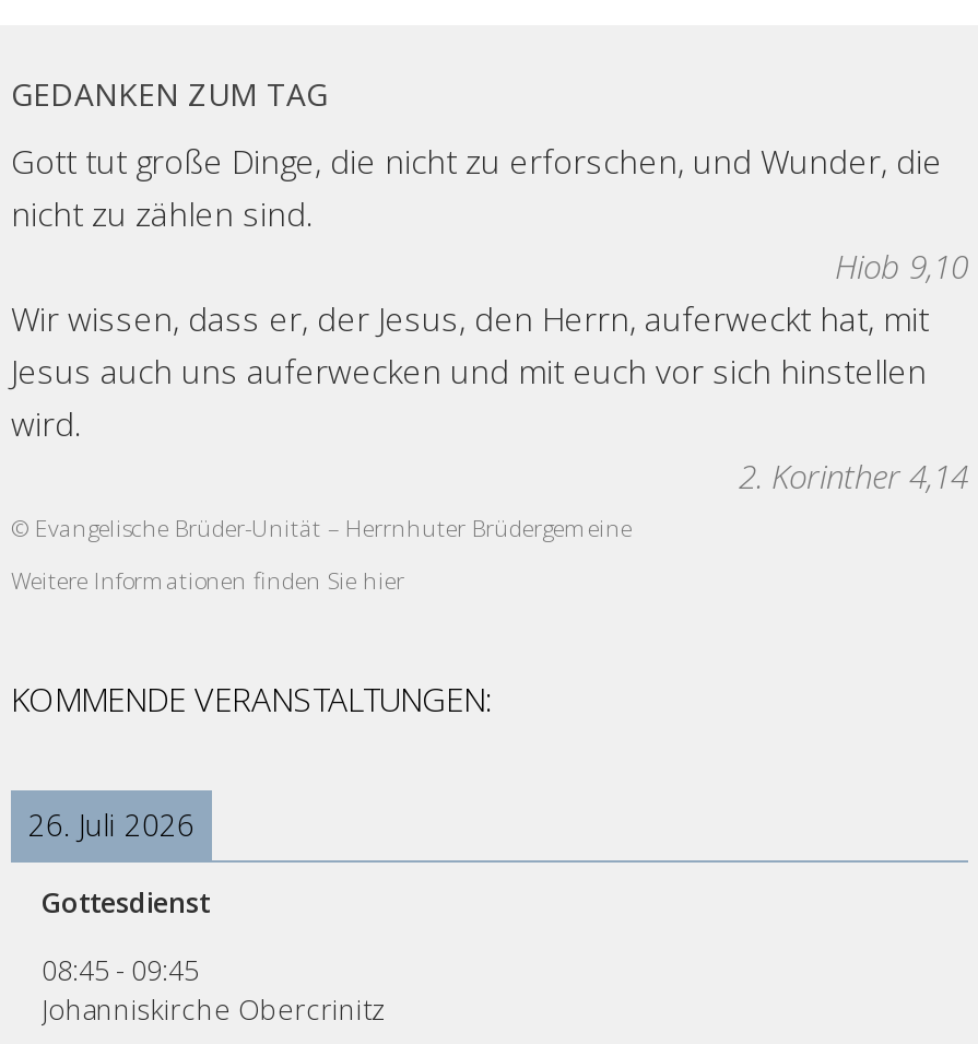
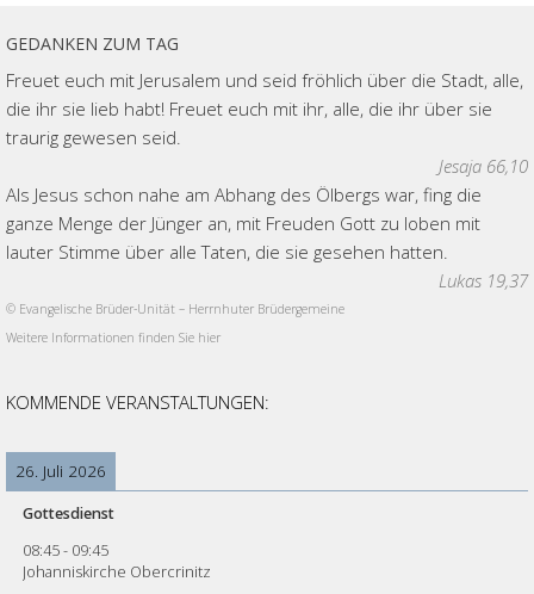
- Gott tut große Dinge, die nicht zu erforschen, und Wunder, die
- nicht zu zählen sind.
- Hiob 9,10
- Wir wissen, dass er, der Jesus, den Herrn, auferweckt hat, mit
- Jesus auch uns auferwecken und mit euch vor sich hinstellen
- wird.
- 2. Korinther 4,14
+ Freuet euch mit Jerusalem und seid fröhlich über die Stadt, alle,
+ die ihr sie lieb habt! Freuet euch mit ihr, alle, die ihr über sie
+ traurig gewesen seid.
+ Jesaja 66,10
+ Als Jesus schon nahe am Abhang des Ölbergs war, fing die
+ ganze Menge der Jünger an, mit Freuden Gott zu loben mit
+ lauter Stimme über alle Taten, die sie gesehen hatten.
+ Lukas 19,37
